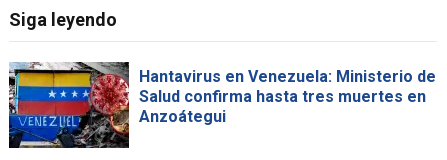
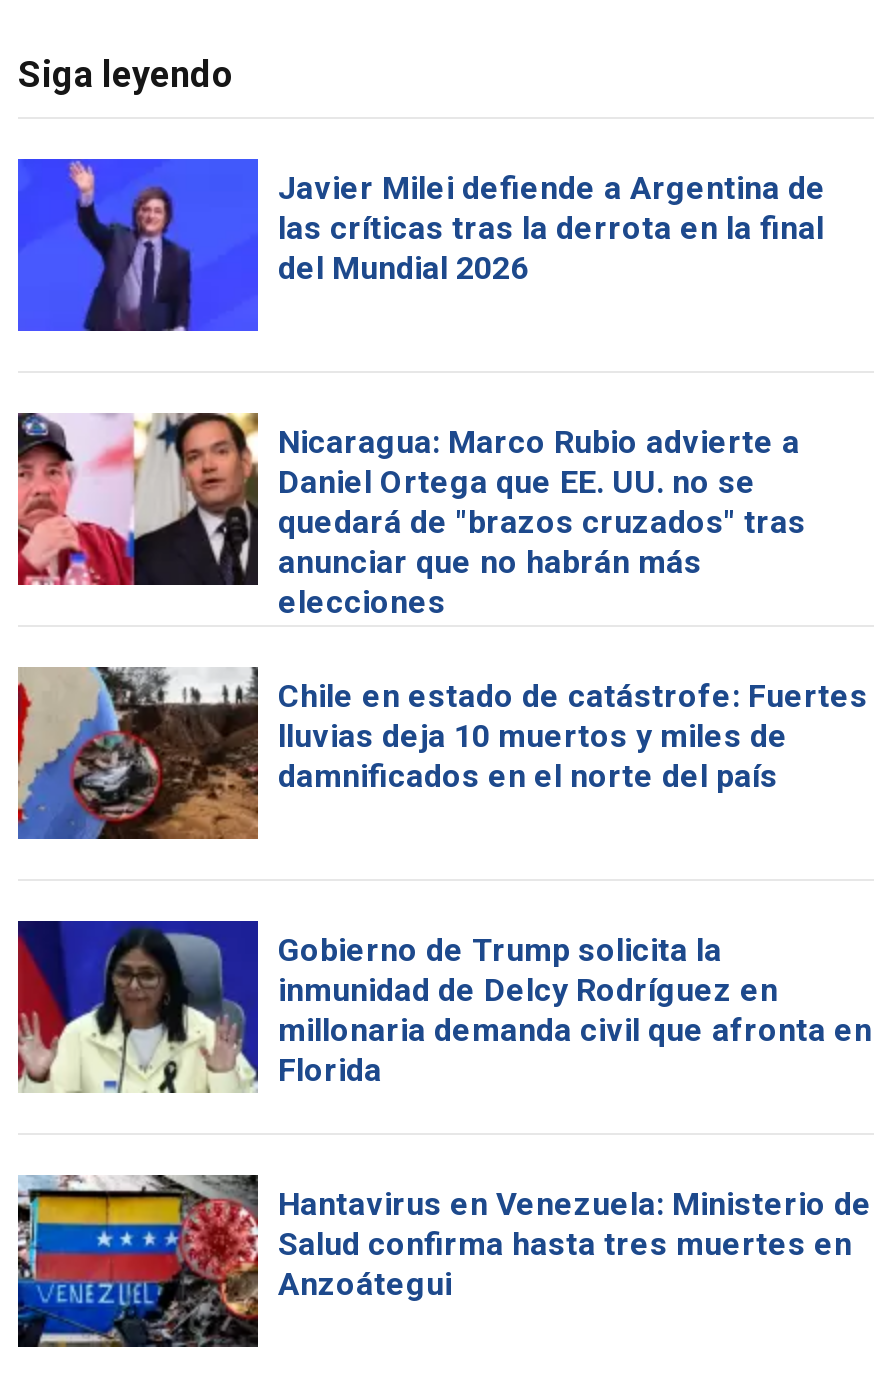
+ [image]
+ Javier Milei defiende a Argentina de
+ las críticas tras la derrota en la final
+ del Mundial 2026

+ [image]
+ Nicaragua: Marco Rubio advierte a
+ Daniel Ortega que EE. UU. no se
+ quedará de "brazos cruzados" tras
+ anunciar que no habrán más
+ elecciones
+ Chile en estado de catástrofe: Fuertes
+ lluvias deja 10 muertos y miles de
+ damnificados en el norte del país

+ [image]
+ Gobierno de Trump solicita la
+ inmunidad de Delcy Rodríguez en
+ millonaria demanda civil que afronta en
+ Florida

+ [image]
